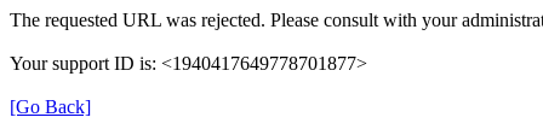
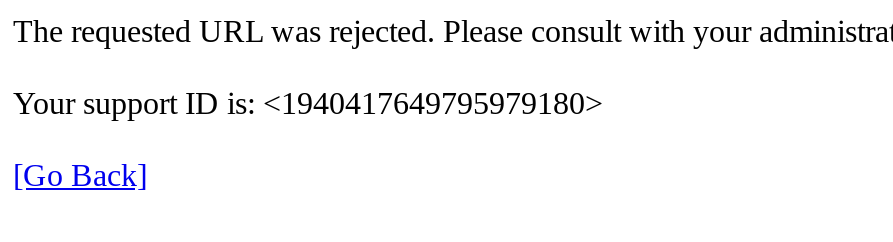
- Your support ID is: <1940417649778701877>
+ Your support ID is: <1940417649795979180>
